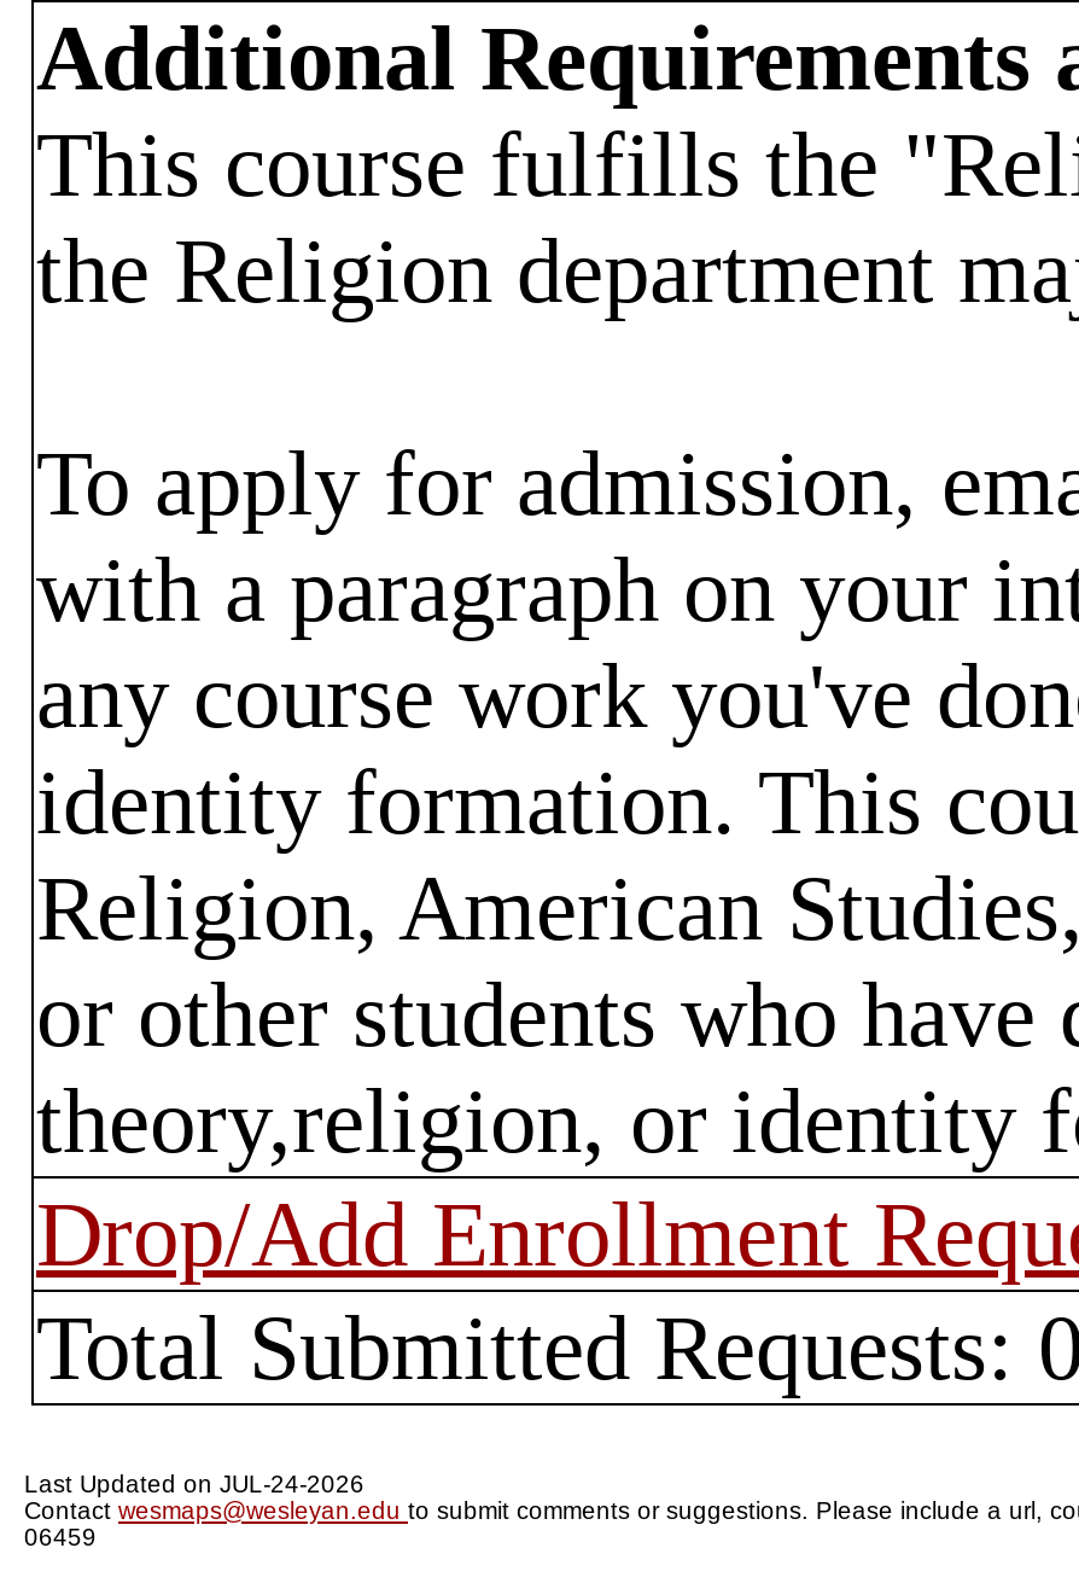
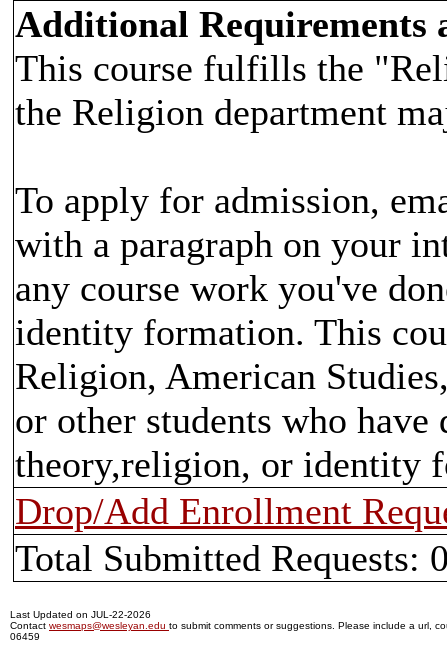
- Last Updated on JUL-24-2026
+ Last Updated on JUL-22-2026
